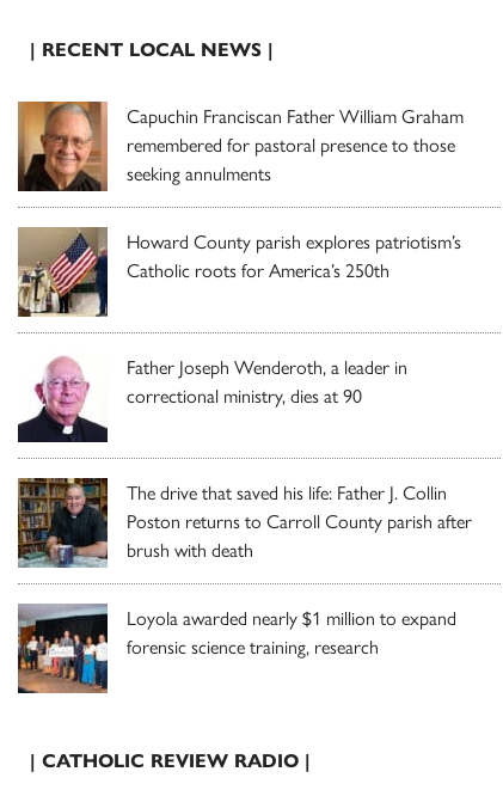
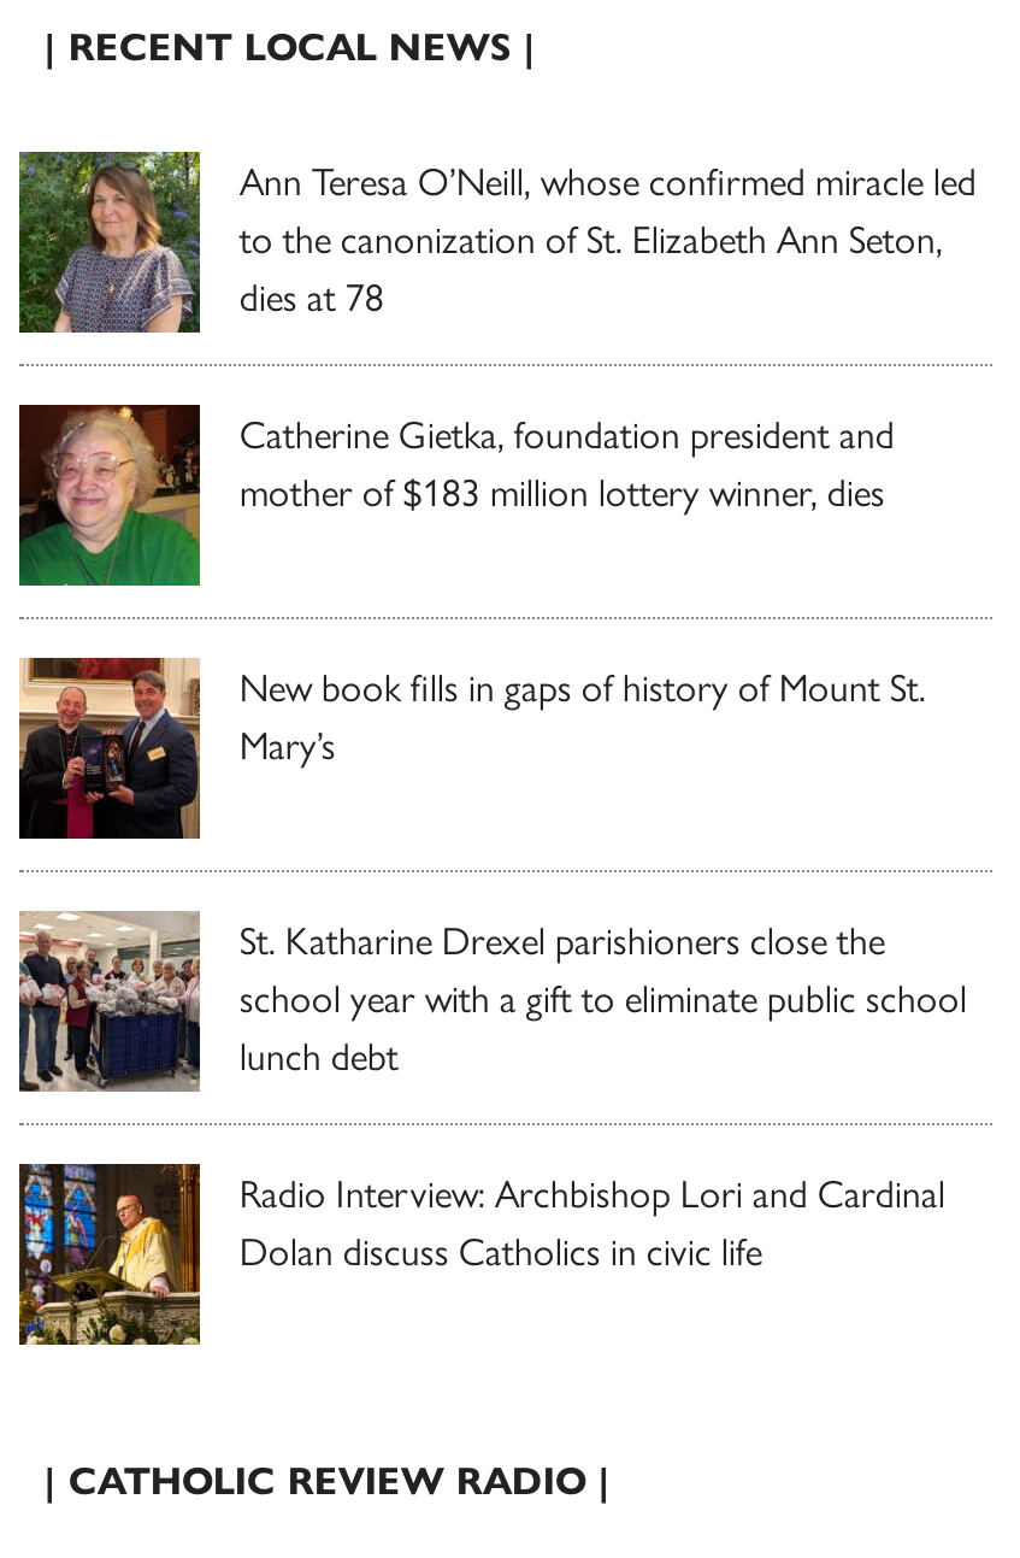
- [image]
- Capuchin Franciscan Father William Graham
- remembered for pastoral presence to those
- seeking annulments
+ [image]
+ Ann Teresa O’Neill, whose confirmed miracle led
+ to the canonization of St. Elizabeth Ann Seton,
+ dies at 78

- [image]
- Howard County parish explores patriotism’s
- Catholic roots for America’s 250th
+ [image]
+ Catherine Gietka, foundation president and
+ mother of $183 million lottery winner, dies

- [image]
- Father Joseph Wenderoth, a leader in
- correctional ministry, dies at 90
+ [image]
+ New book fills in gaps of history of Mount St.
+ Mary’s

- [image]
- The drive that saved his life: Father J. Collin
- Poston returns to Carroll County parish after
- brush with death
+ [image]
+ St. Katharine Drexel parishioners close the
+ school year with a gift to eliminate public school
+ lunch debt

- [image]
- Loyola awarded nearly $1 million to expand
- forensic science training, research
+ [image]
+ Radio Interview: Archbishop Lori and Cardinal
+ Dolan discuss Catholics in civic life
